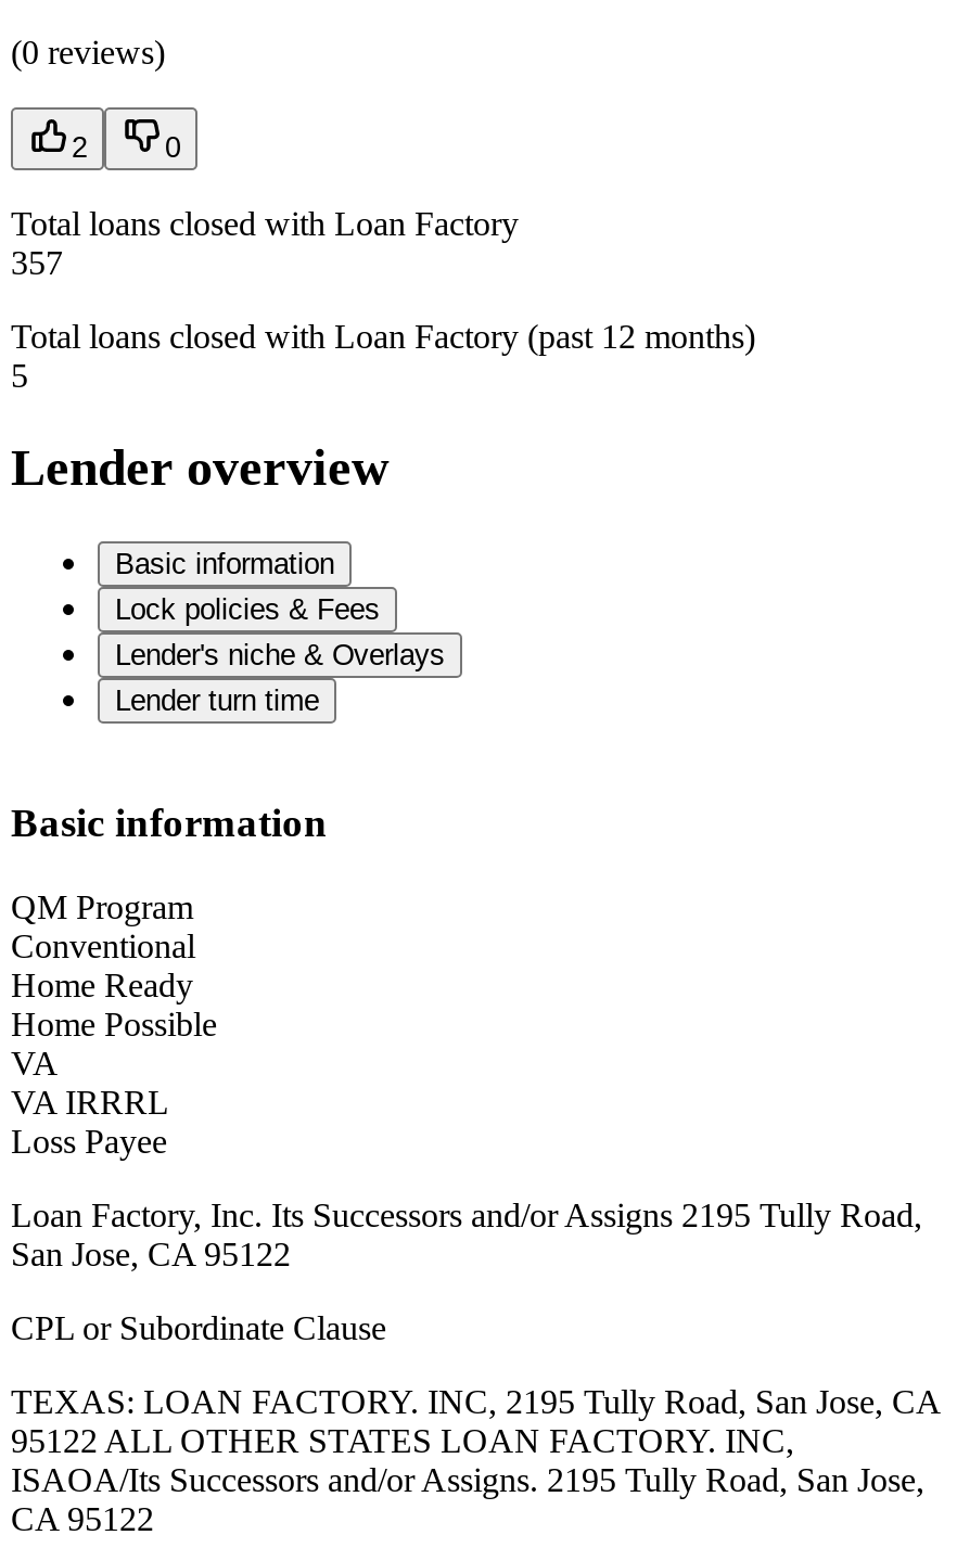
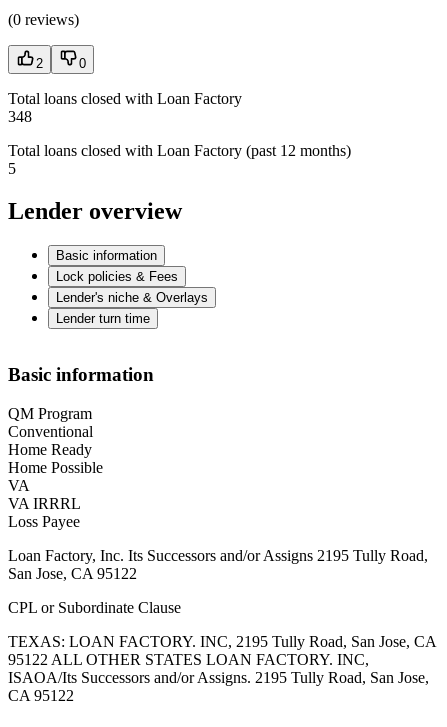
- 357
+ 348
